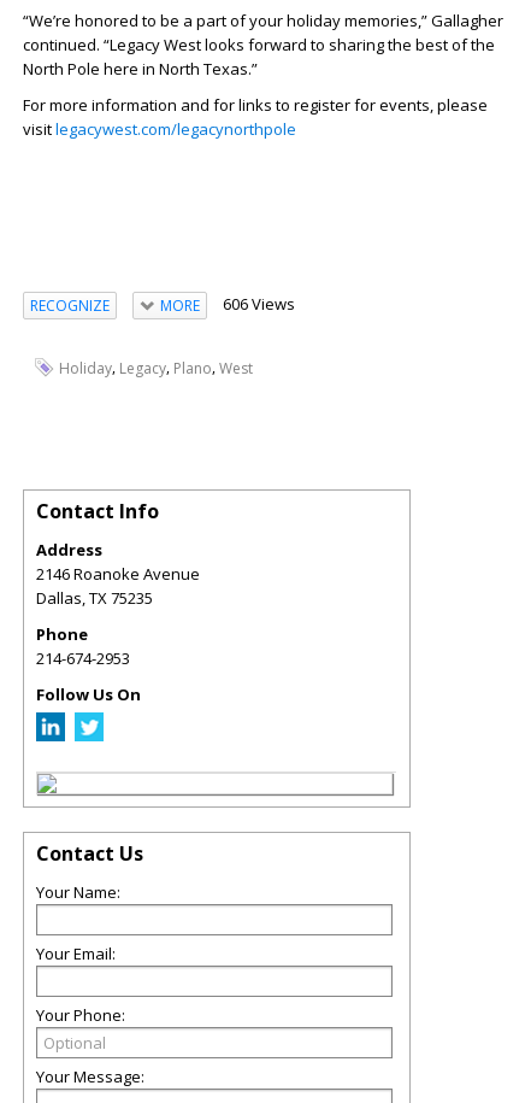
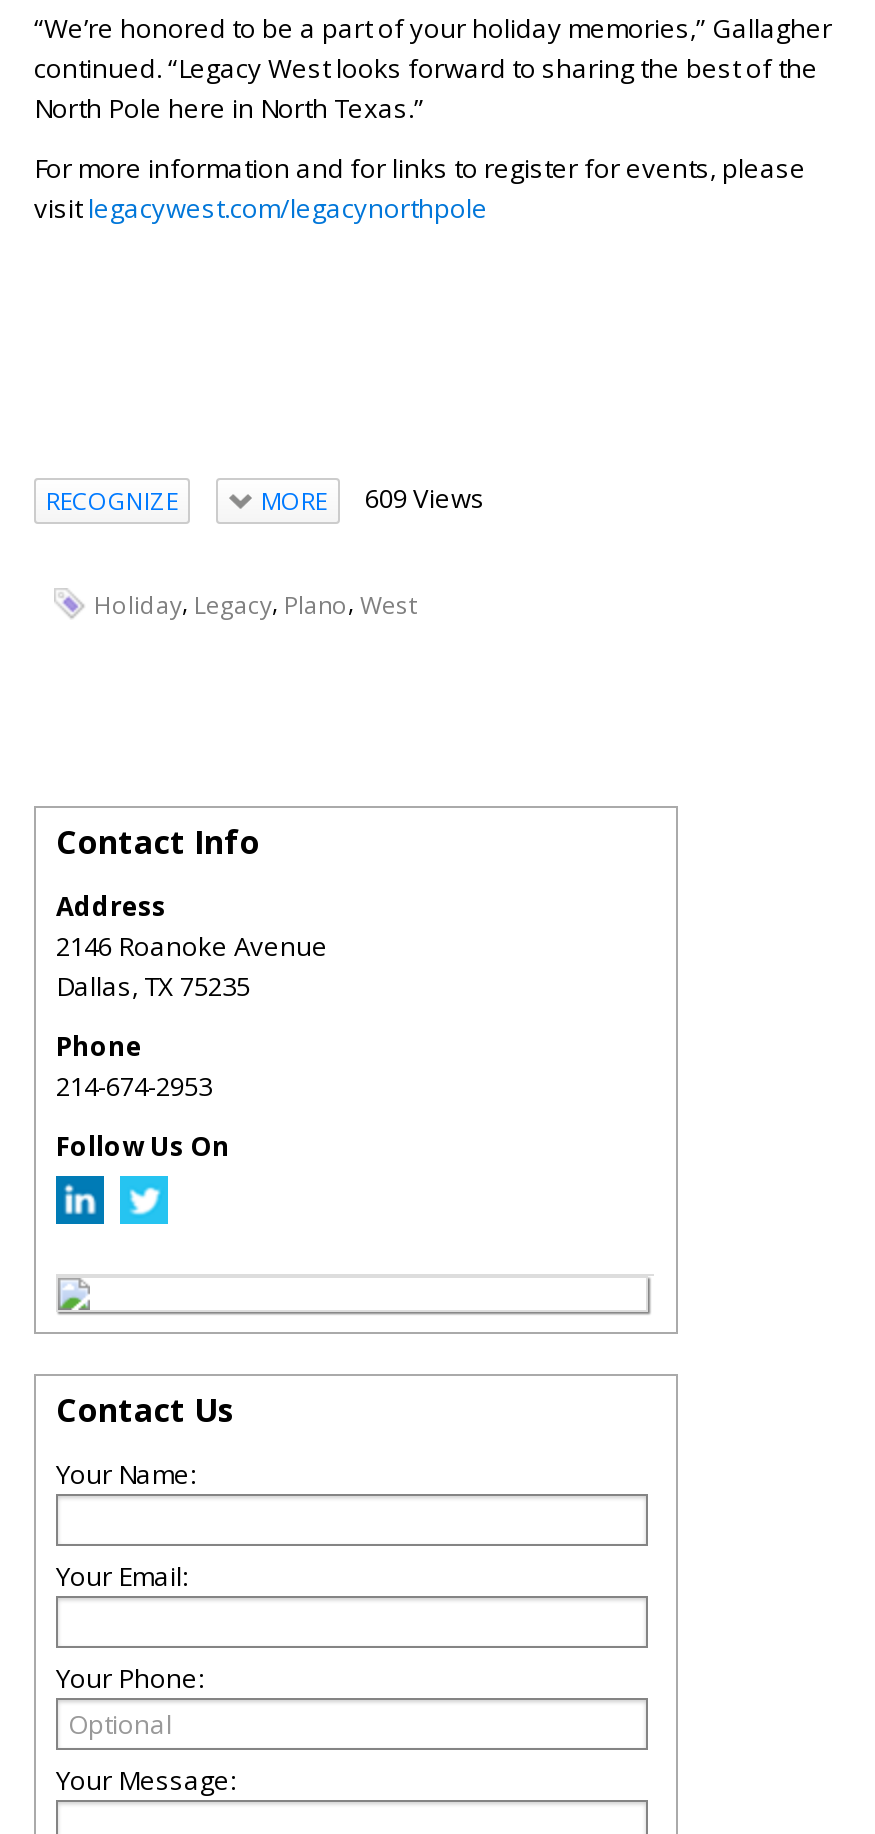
- MORE 606 Views
+ MORE 609 Views
